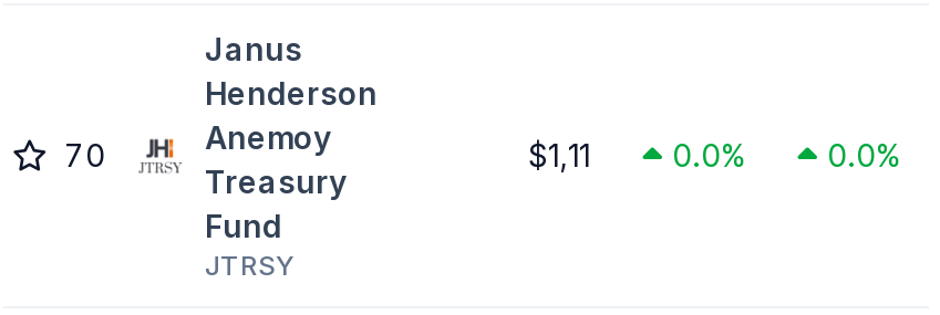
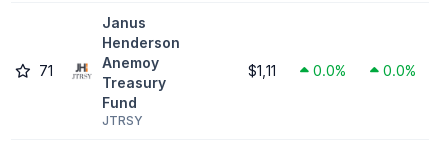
- 70
+ 71
